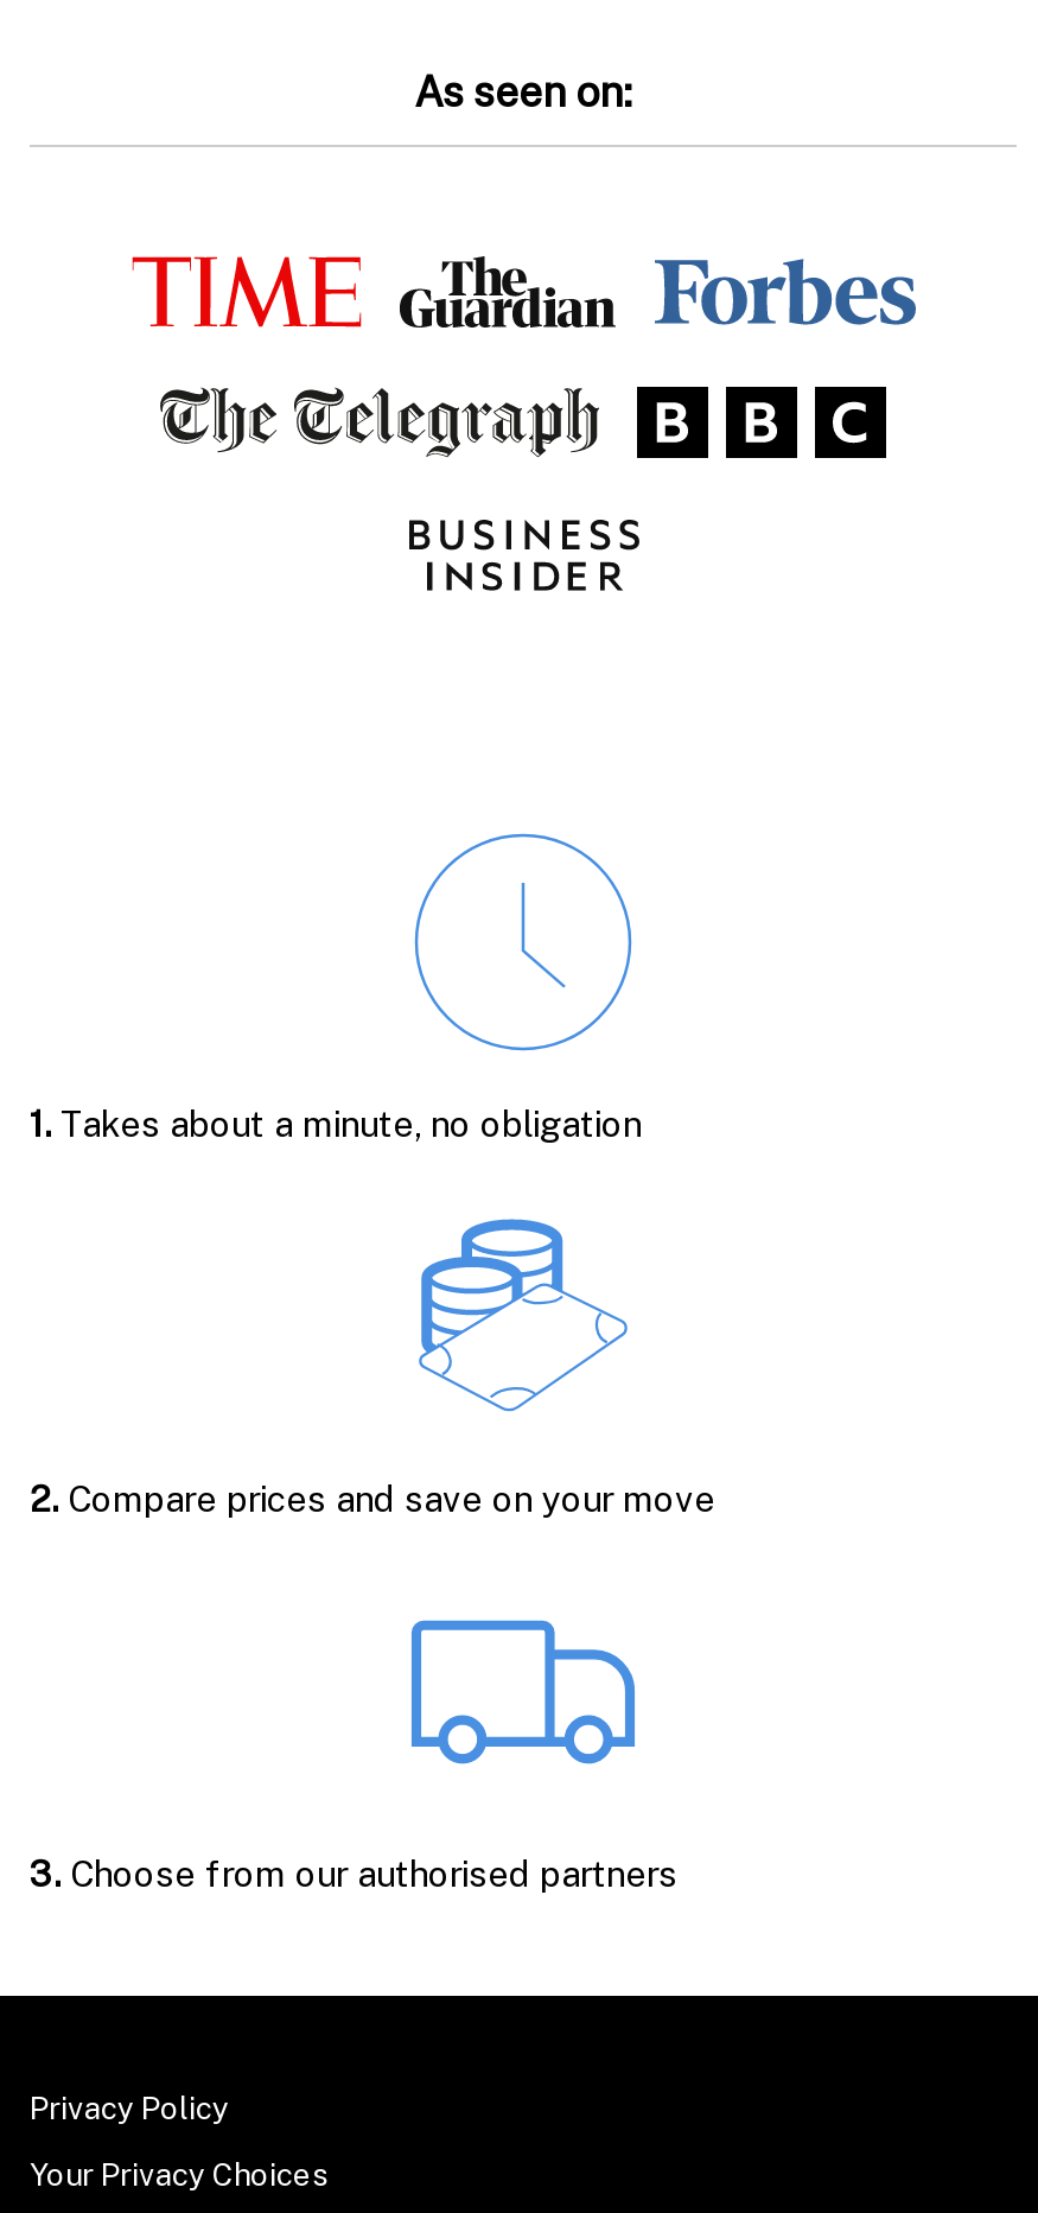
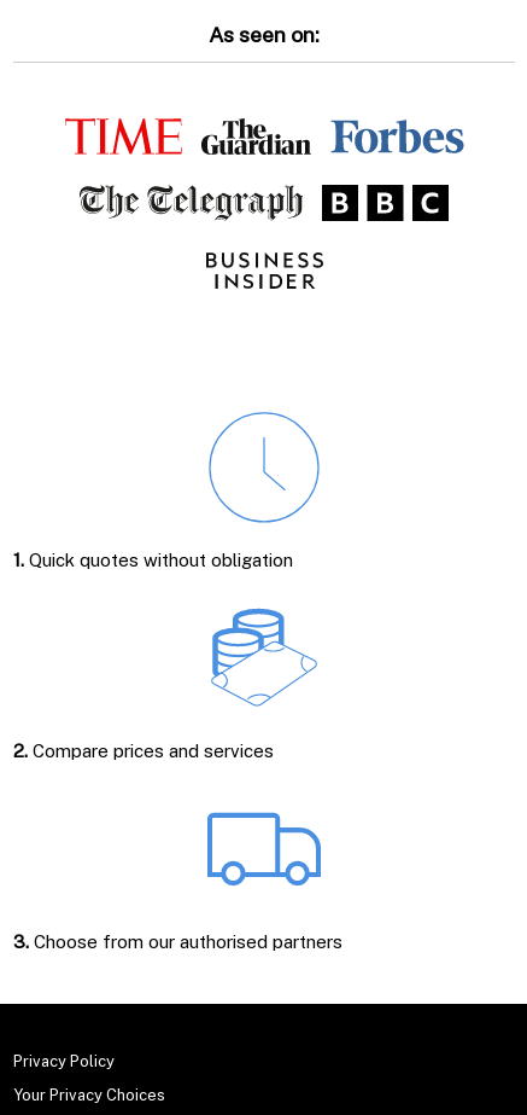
- 1. Takes about a minute, no obligation
+ 1. Quick quotes without obligation

- 2. Compare prices and save on your move
+ 2. Compare prices and services
